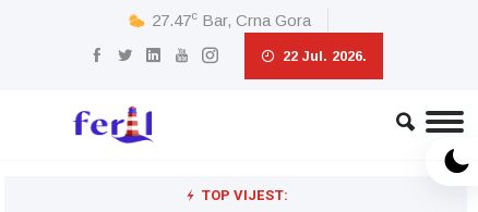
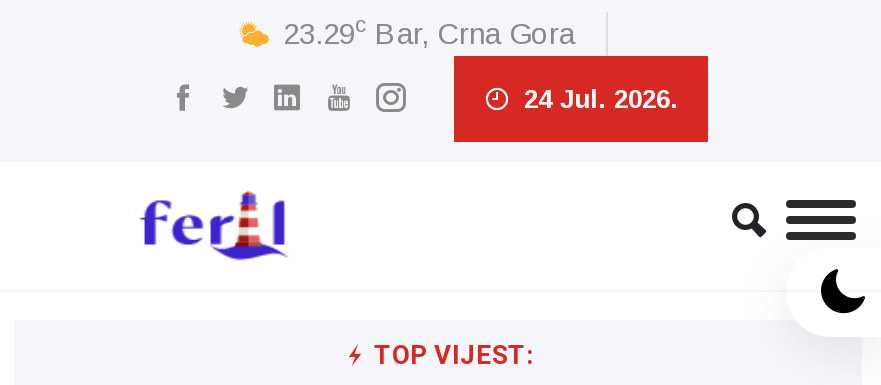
- 27.47c Bar, Crna Gora
+ 23.29c Bar, Crna Gora

- 22 Jul. 2026.
+ 24 Jul. 2026.
